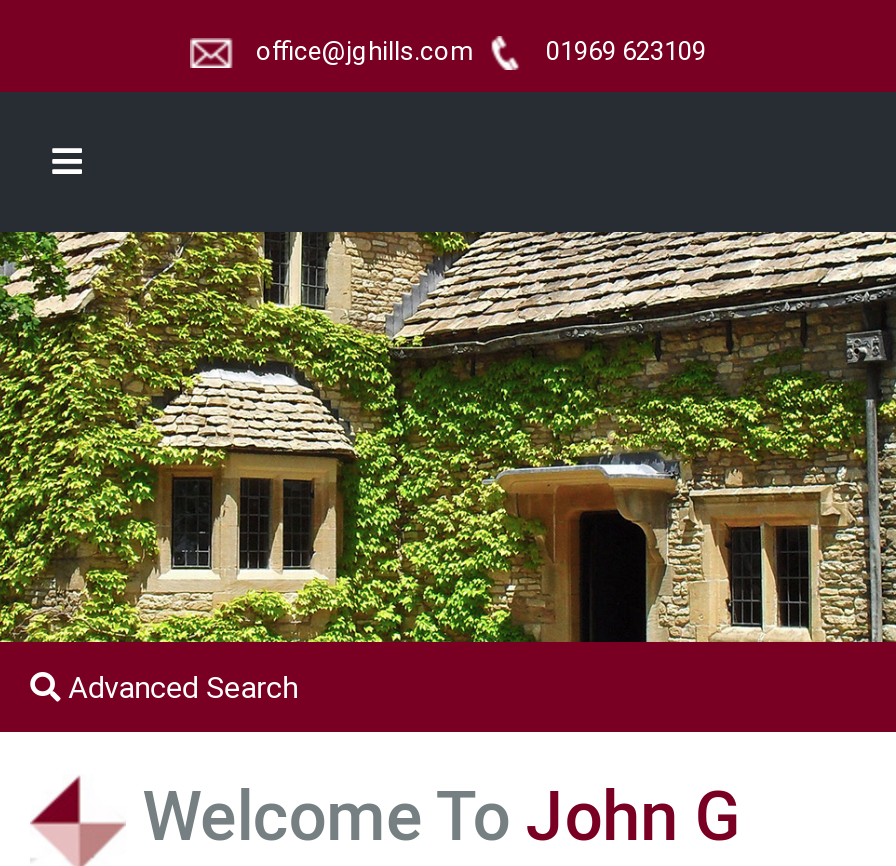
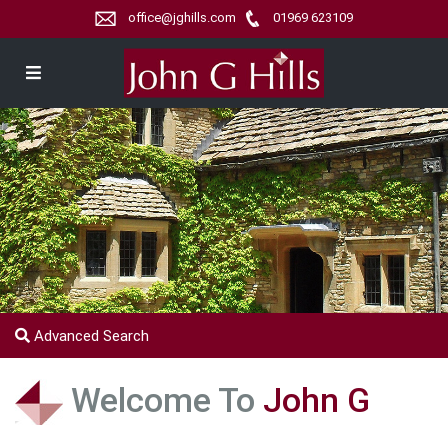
+ [image]
